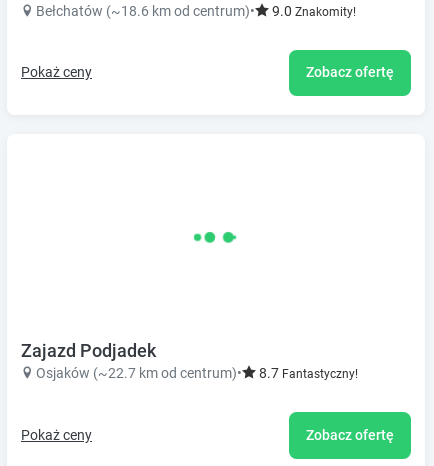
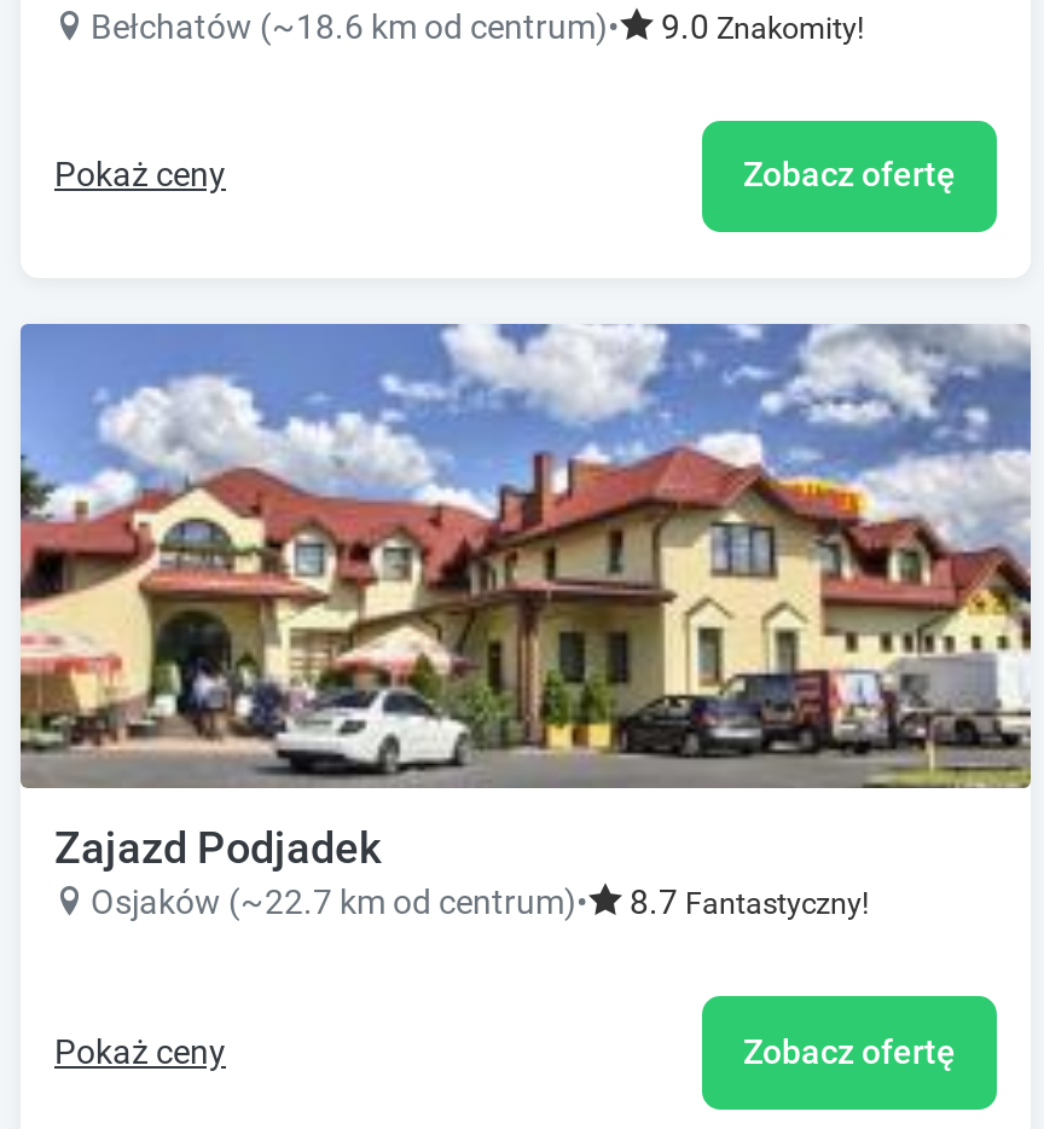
+ [image]
